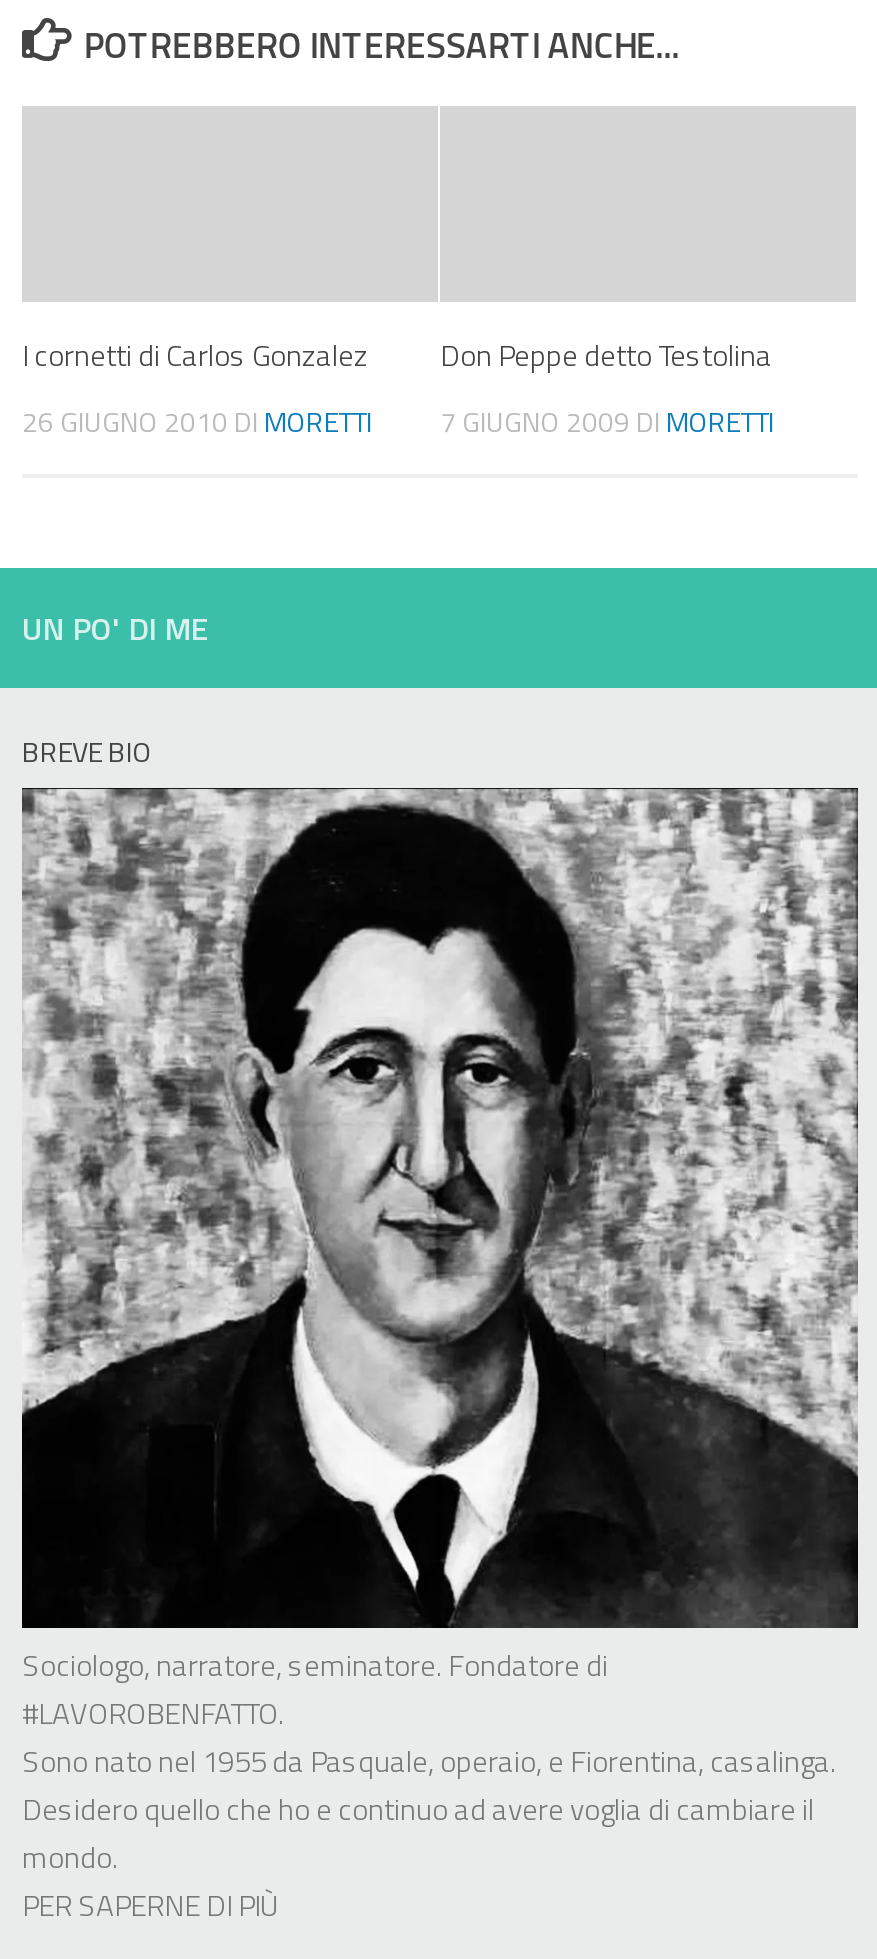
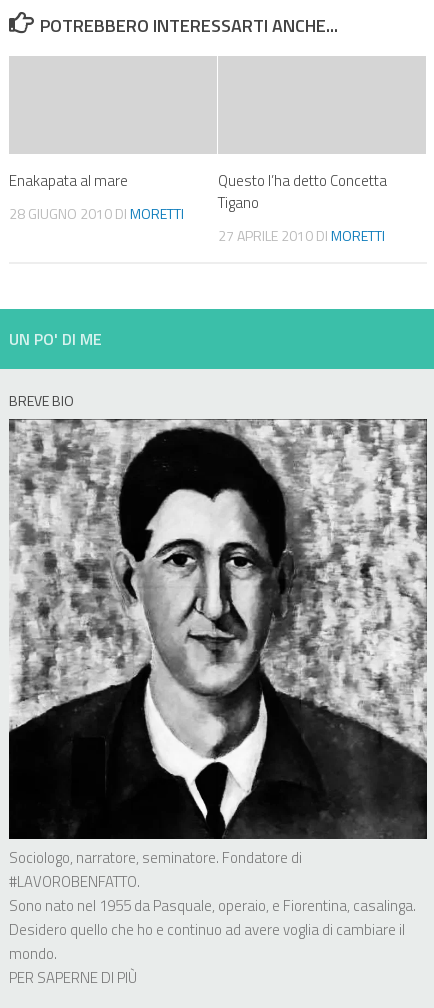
- I cornetti di Carlos Gonzalez
+ Enakapata al mare

- Don Peppe detto Testolina
+ Questo l’ha detto Concetta
+ Tigano

- 26 GIUGNO 2010 DI MORETTI
+ 28 GIUGNO 2010 DI MORETTI

- 7 GIUGNO 2009 DI MORETTI
+ 27 APRILE 2010 DI MORETTI
